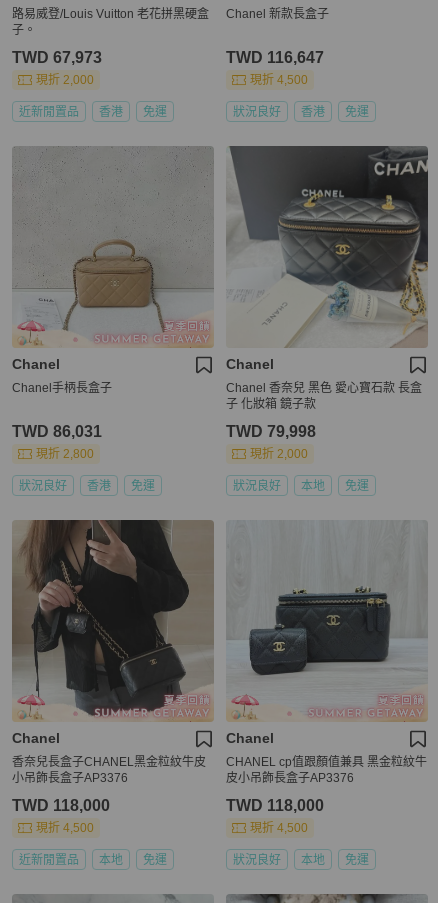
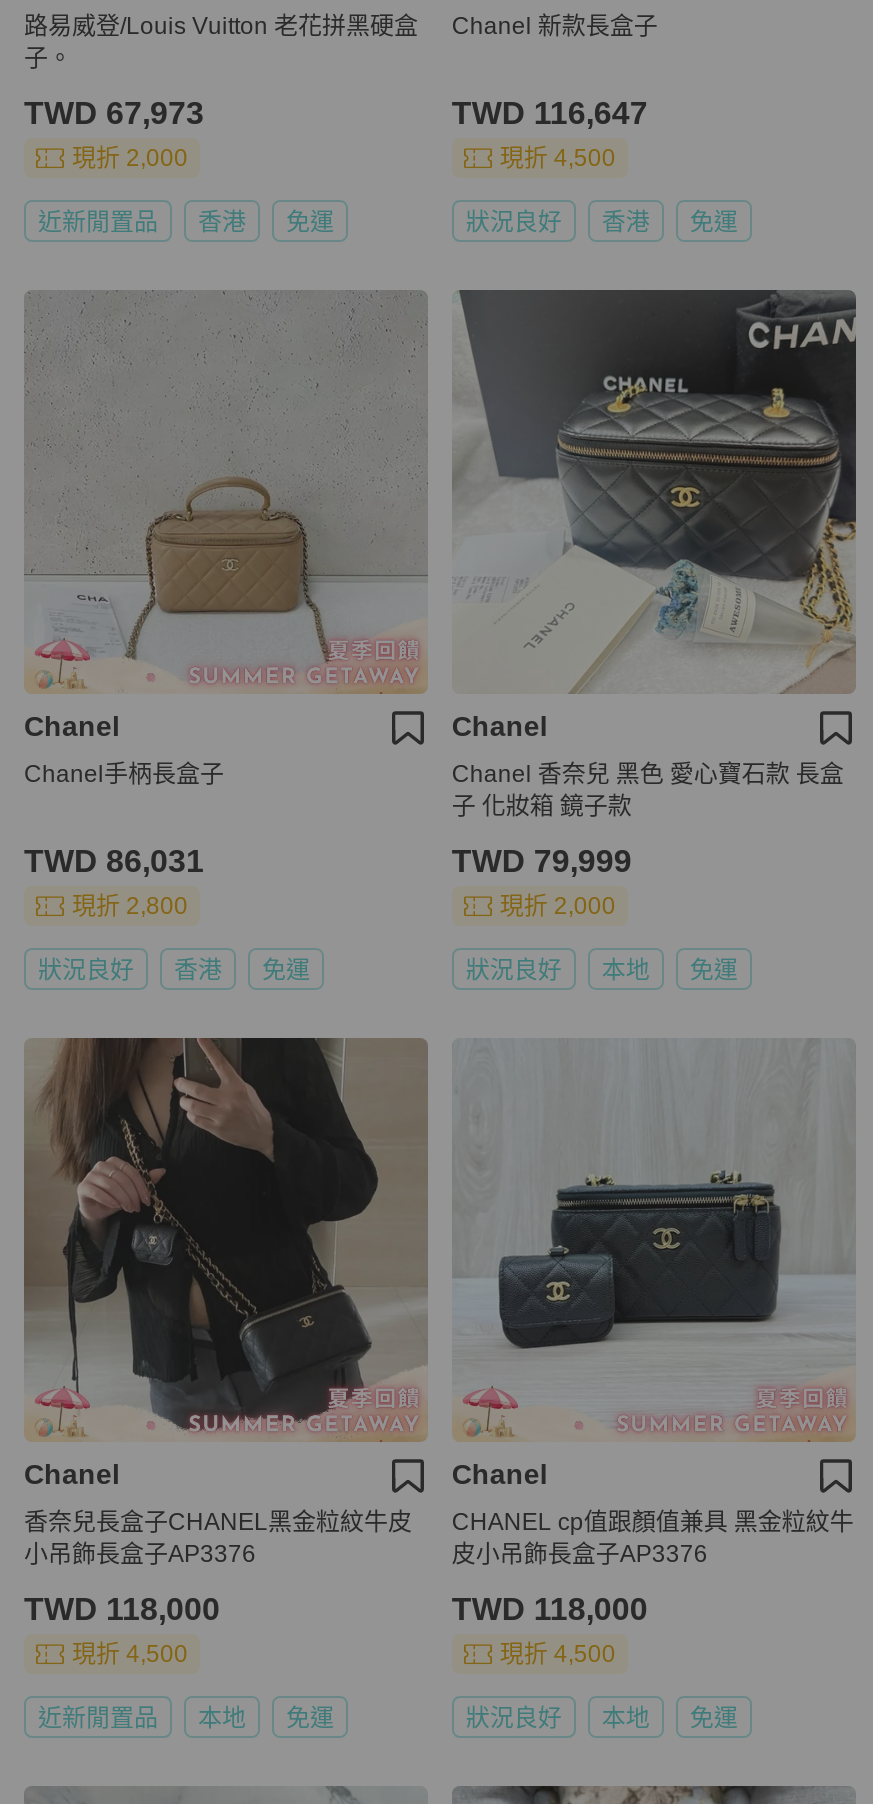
- TWD 79,998
+ TWD 79,999
